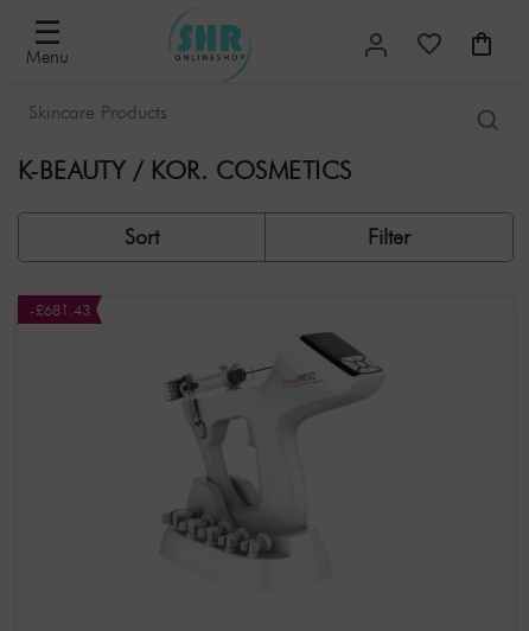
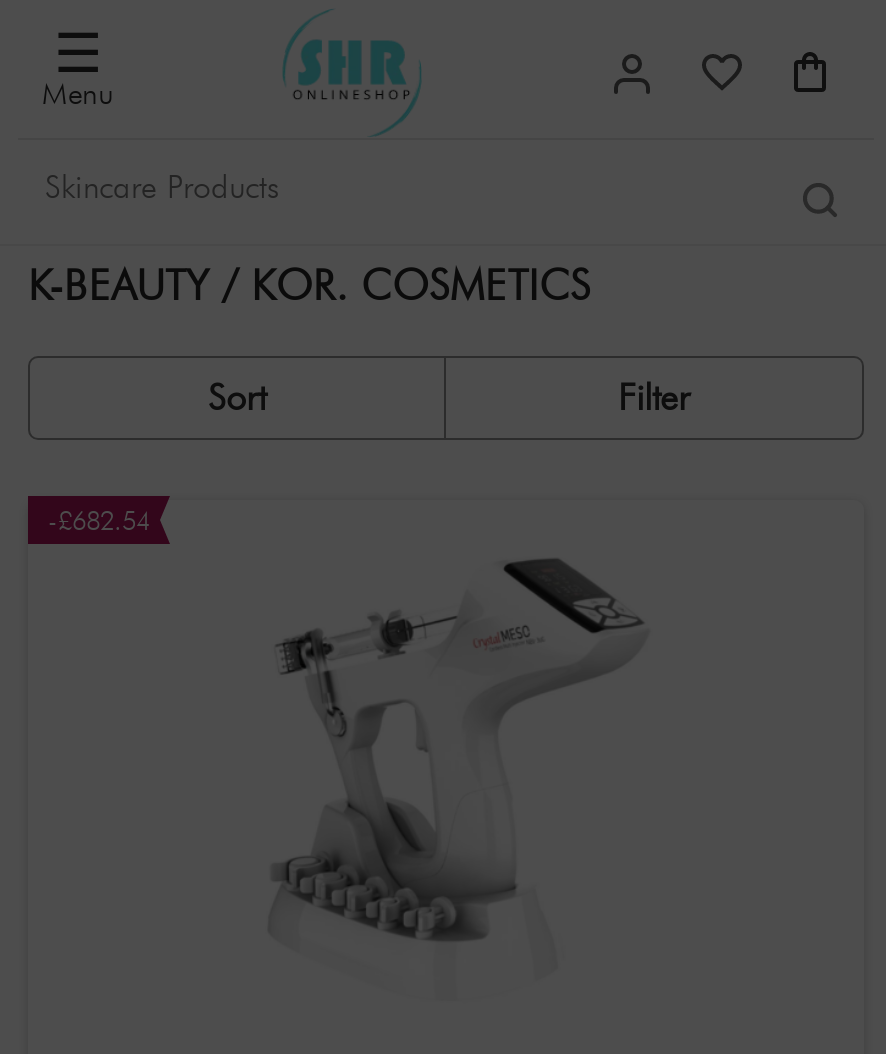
- -£681.43
+ -£682.54
